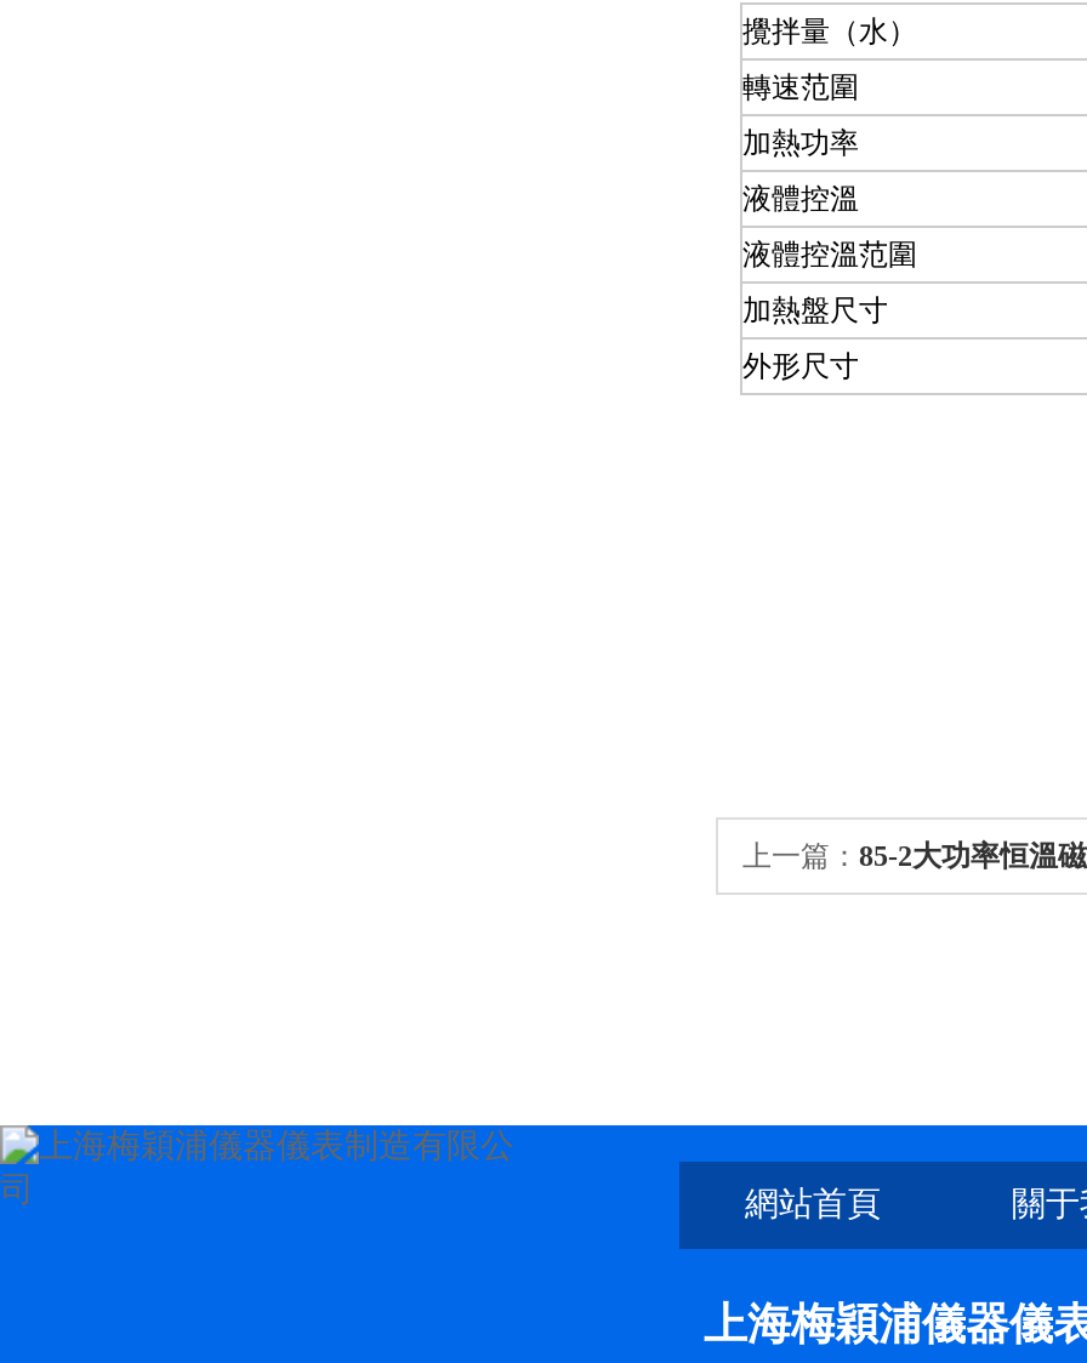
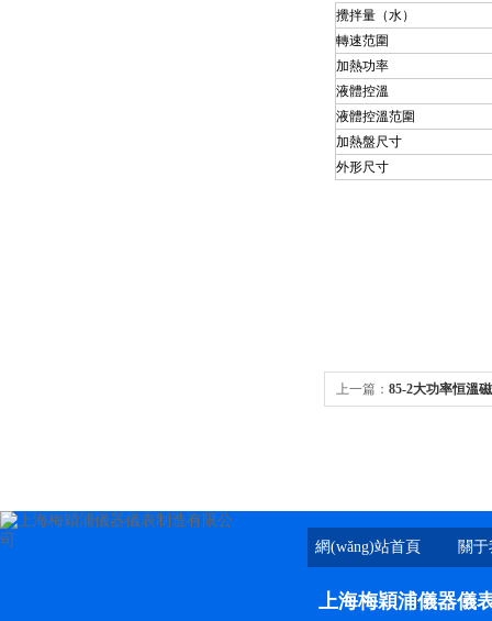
- 網站首頁
+ 網(wǎng)站首頁
